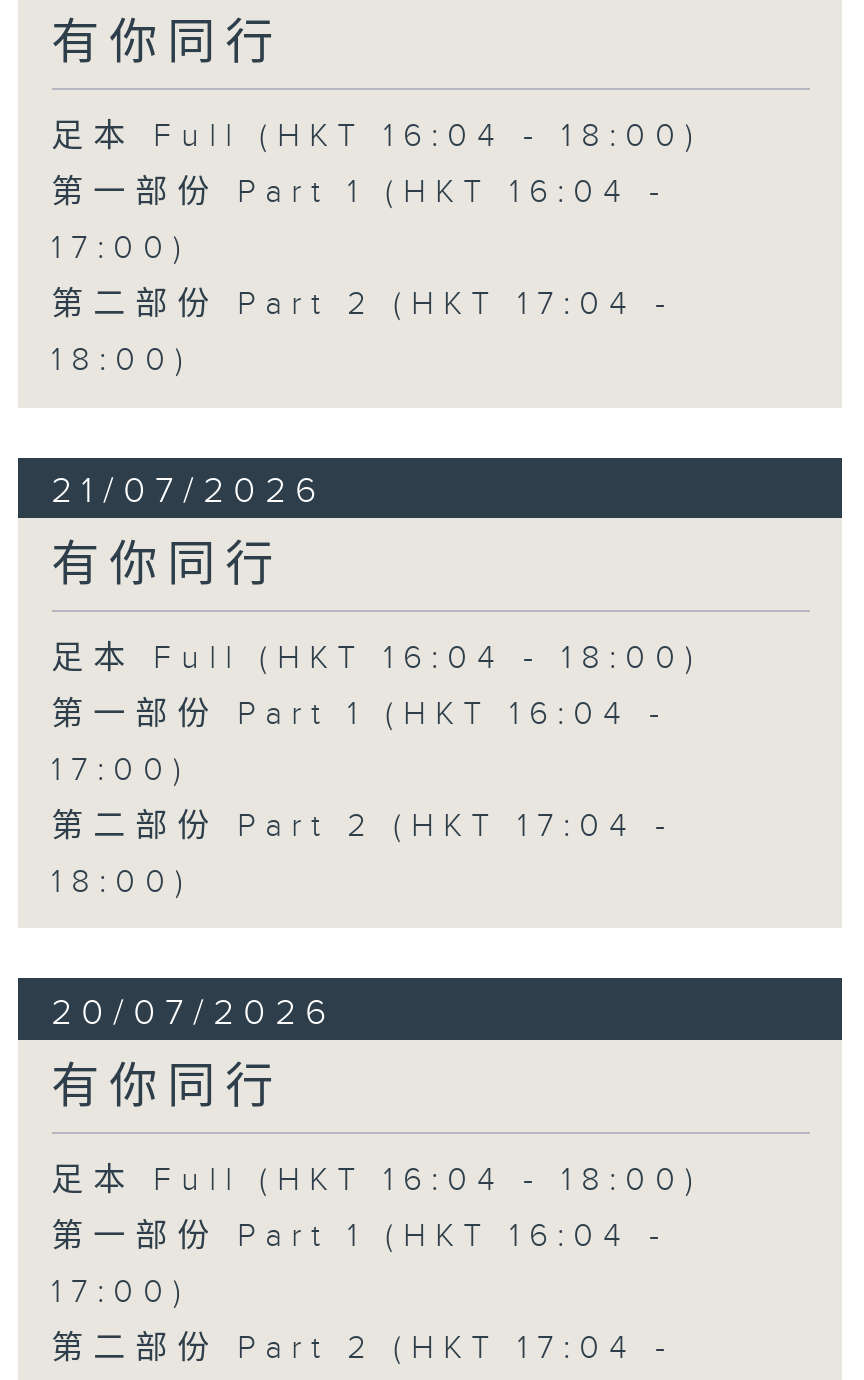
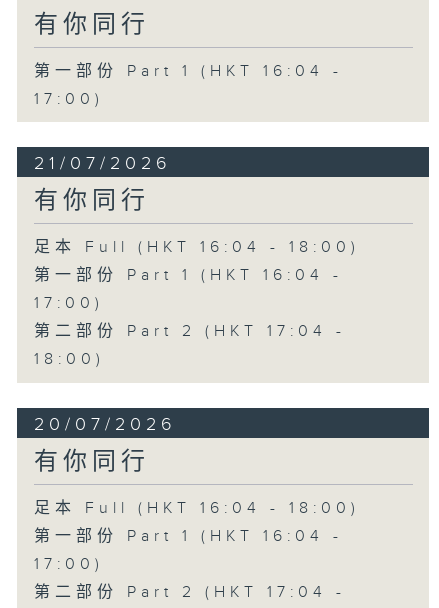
- 足本 Full (HKT 16:04 - 18:00)

- 第二部份 Part 2 (HKT 17:04 -
- 18:00)
